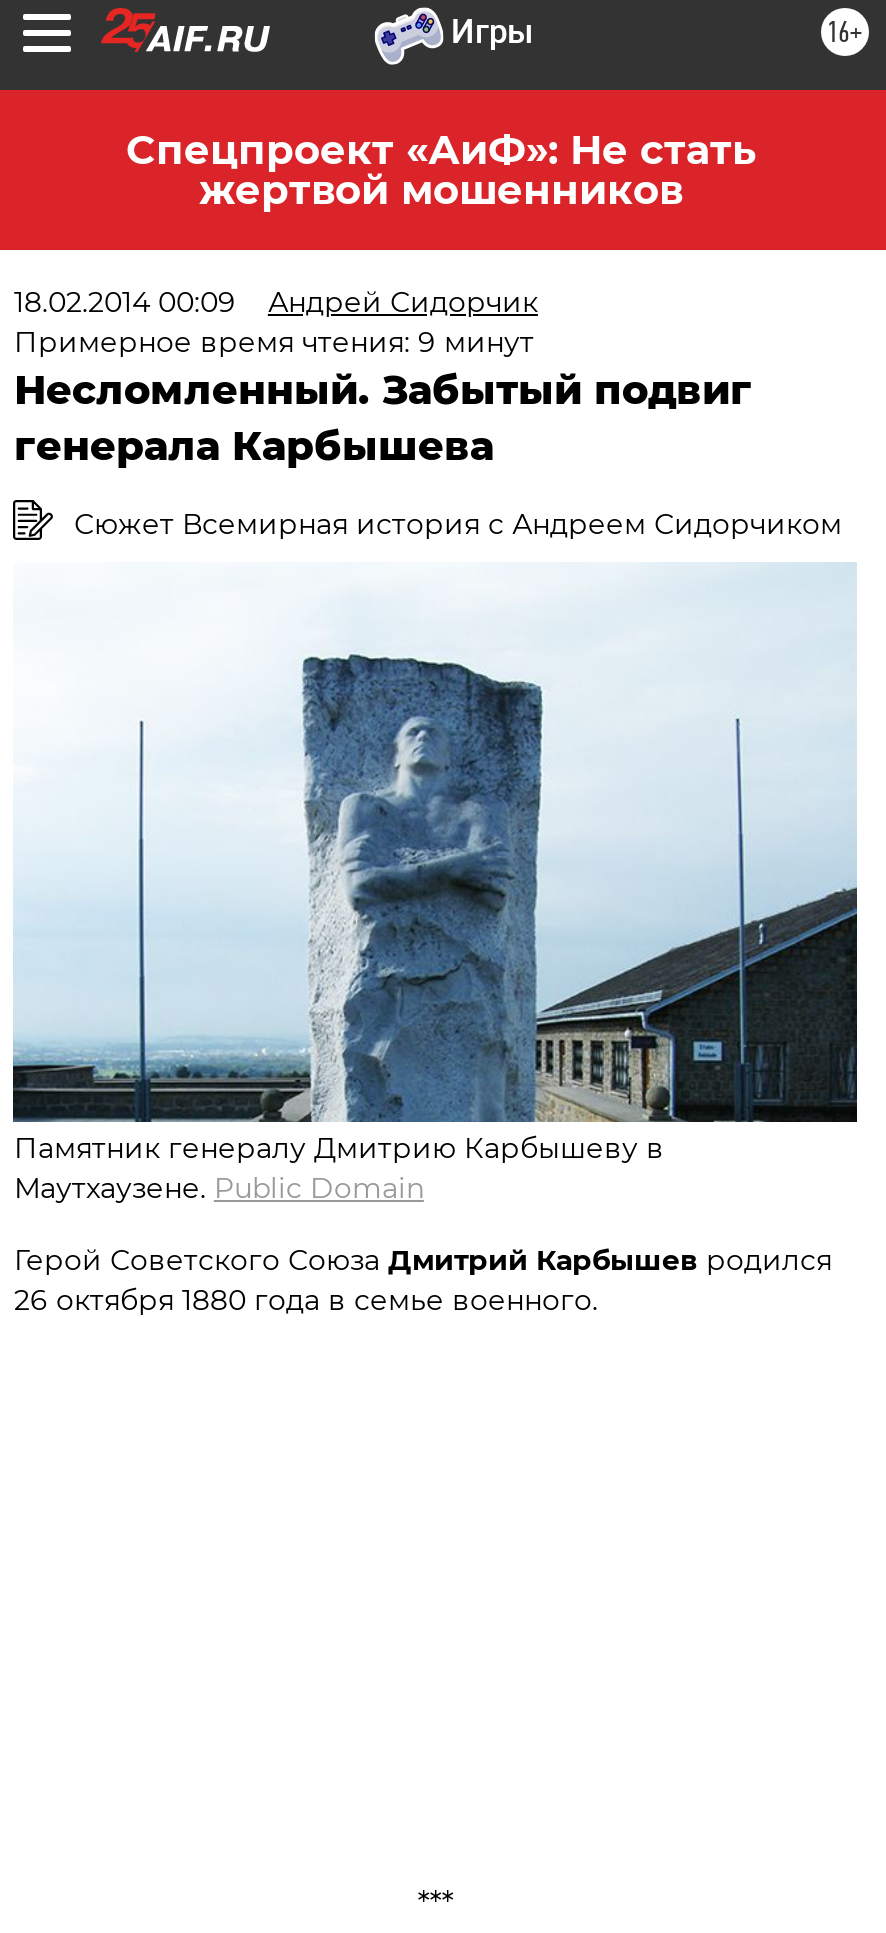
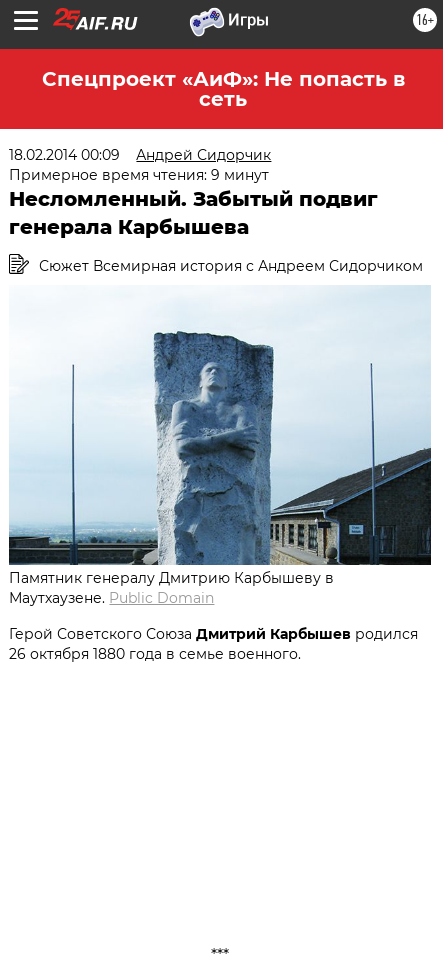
- Спецпроект «АиФ»: Не стать
- жертвой мошенников
+ Спецпроект «АиФ»: Не попасть в
+ сеть
